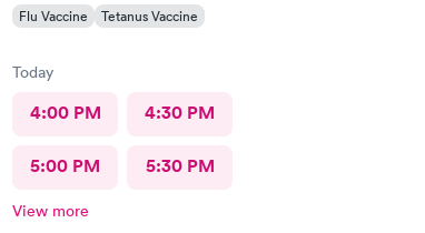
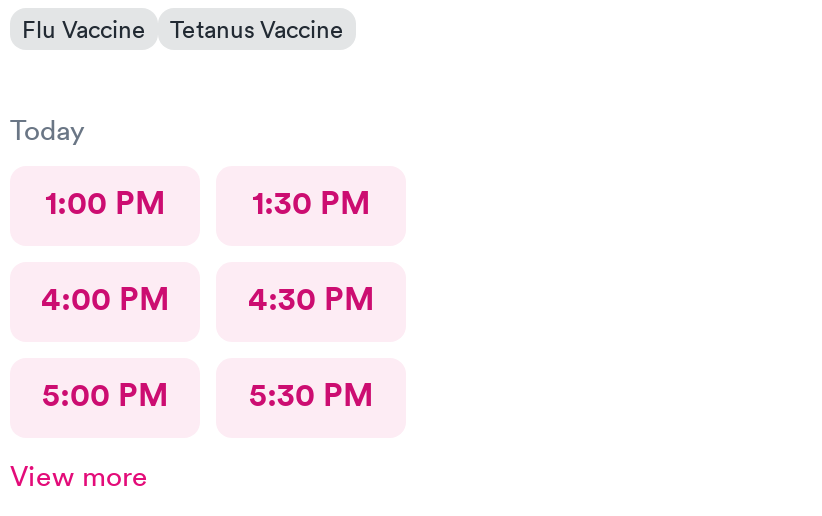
+ 1:00 PM
+ 1:30 PM
